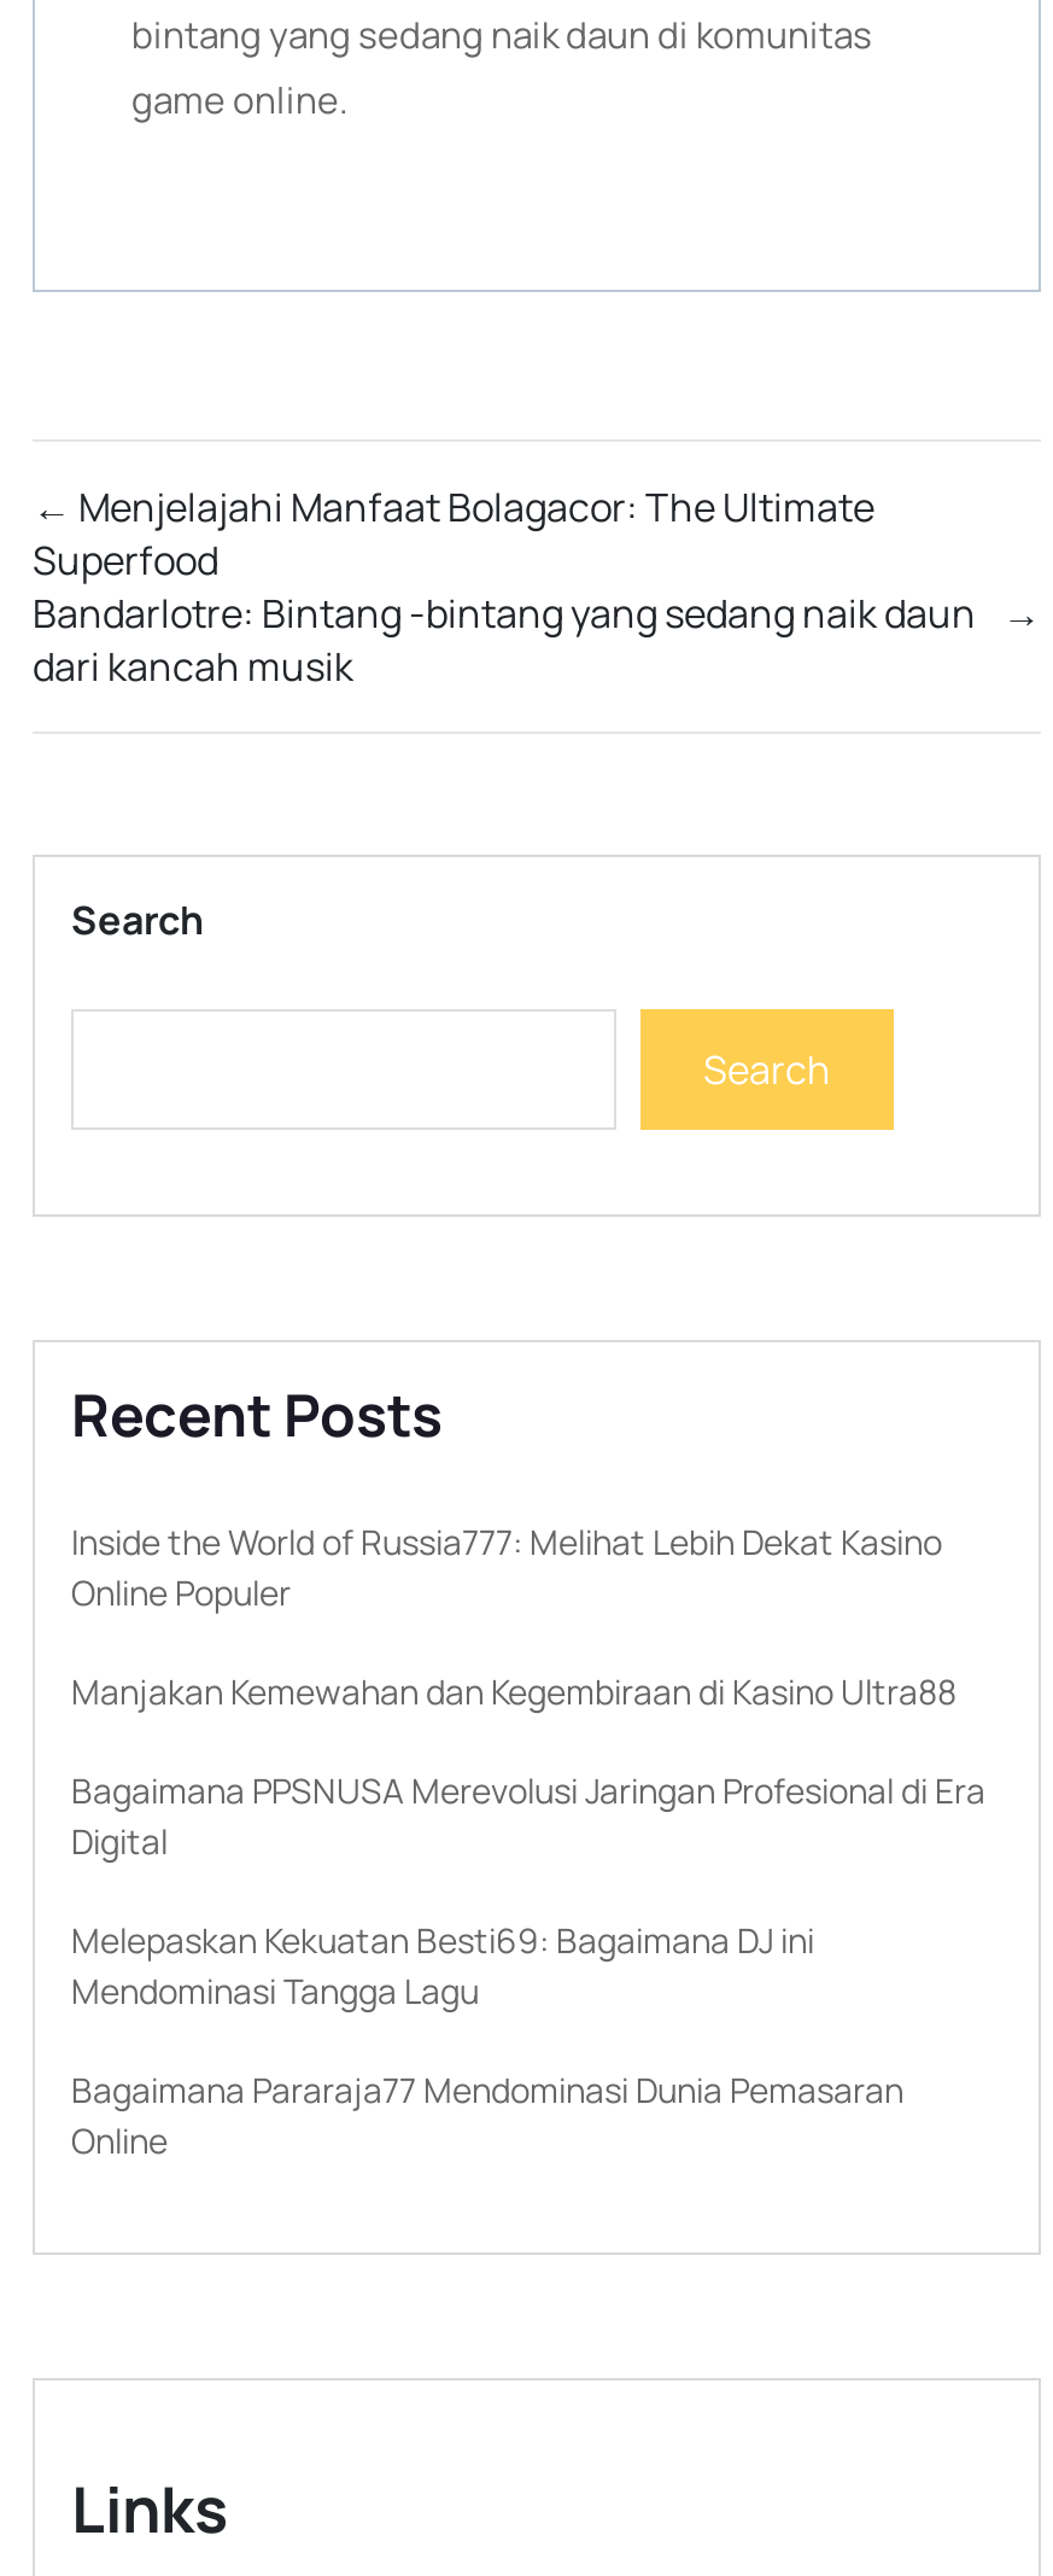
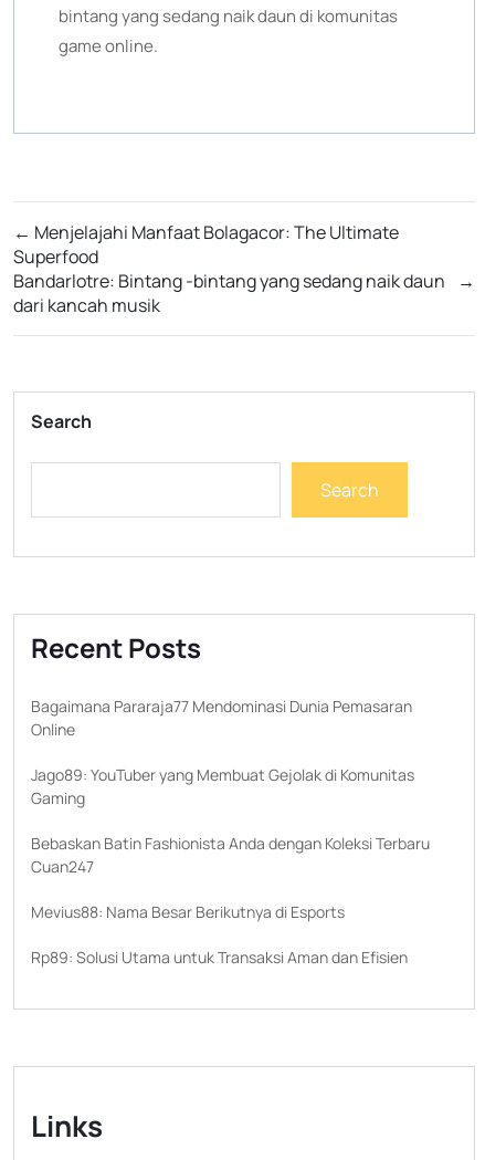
- Inside the World of Russia777: Melihat Lebih Dekat Kasino
- Online Populer
- Manjakan Kemewahan dan Kegembiraan di Kasino Ultra88
- Bagaimana PPSNUSA Merevolusi Jaringan Profesional di Era
- Digital
- Melepaskan Kekuatan Besti69: Bagaimana DJ ini
- Mendominasi Tangga Lagu

moved up: Bagaimana Pararaja77 Mendominasi Dunia Pemasaran | Online

+ Jago89: YouTuber yang Membuat Gejolak di Komunitas
+ Gaming
+ Bebaskan Batin Fashionista Anda dengan Koleksi Terbaru
+ Cuan247
+ Mevius88: Nama Besar Berikutnya di Esports
+ Rp89: Solusi Utama untuk Transaksi Aman dan Efisien
